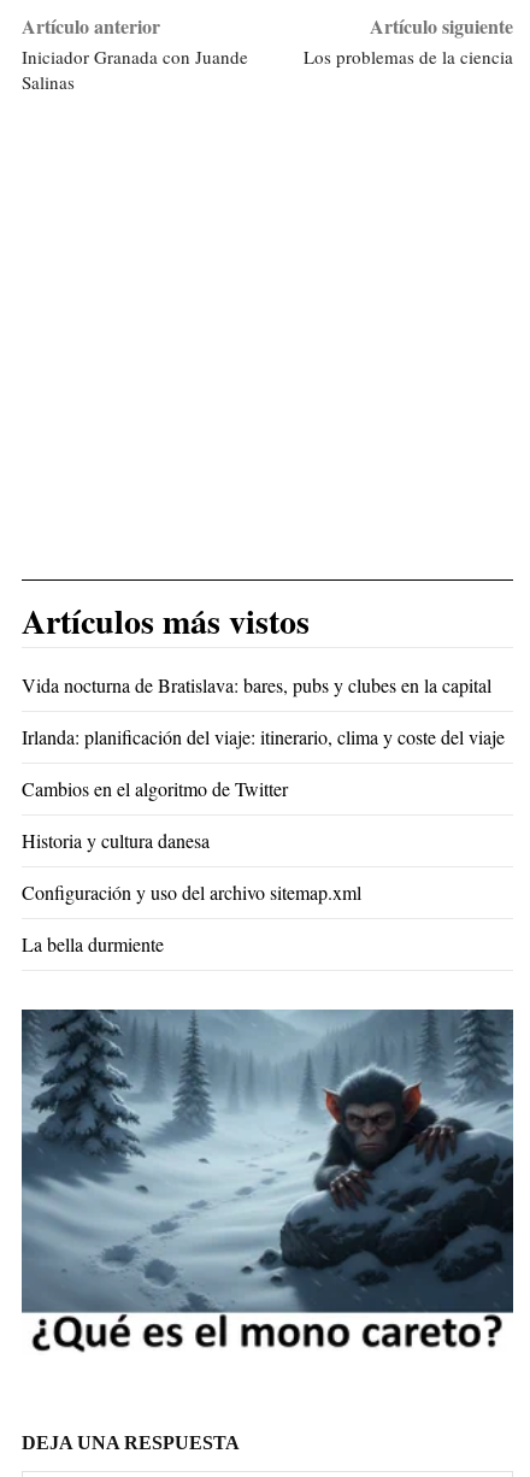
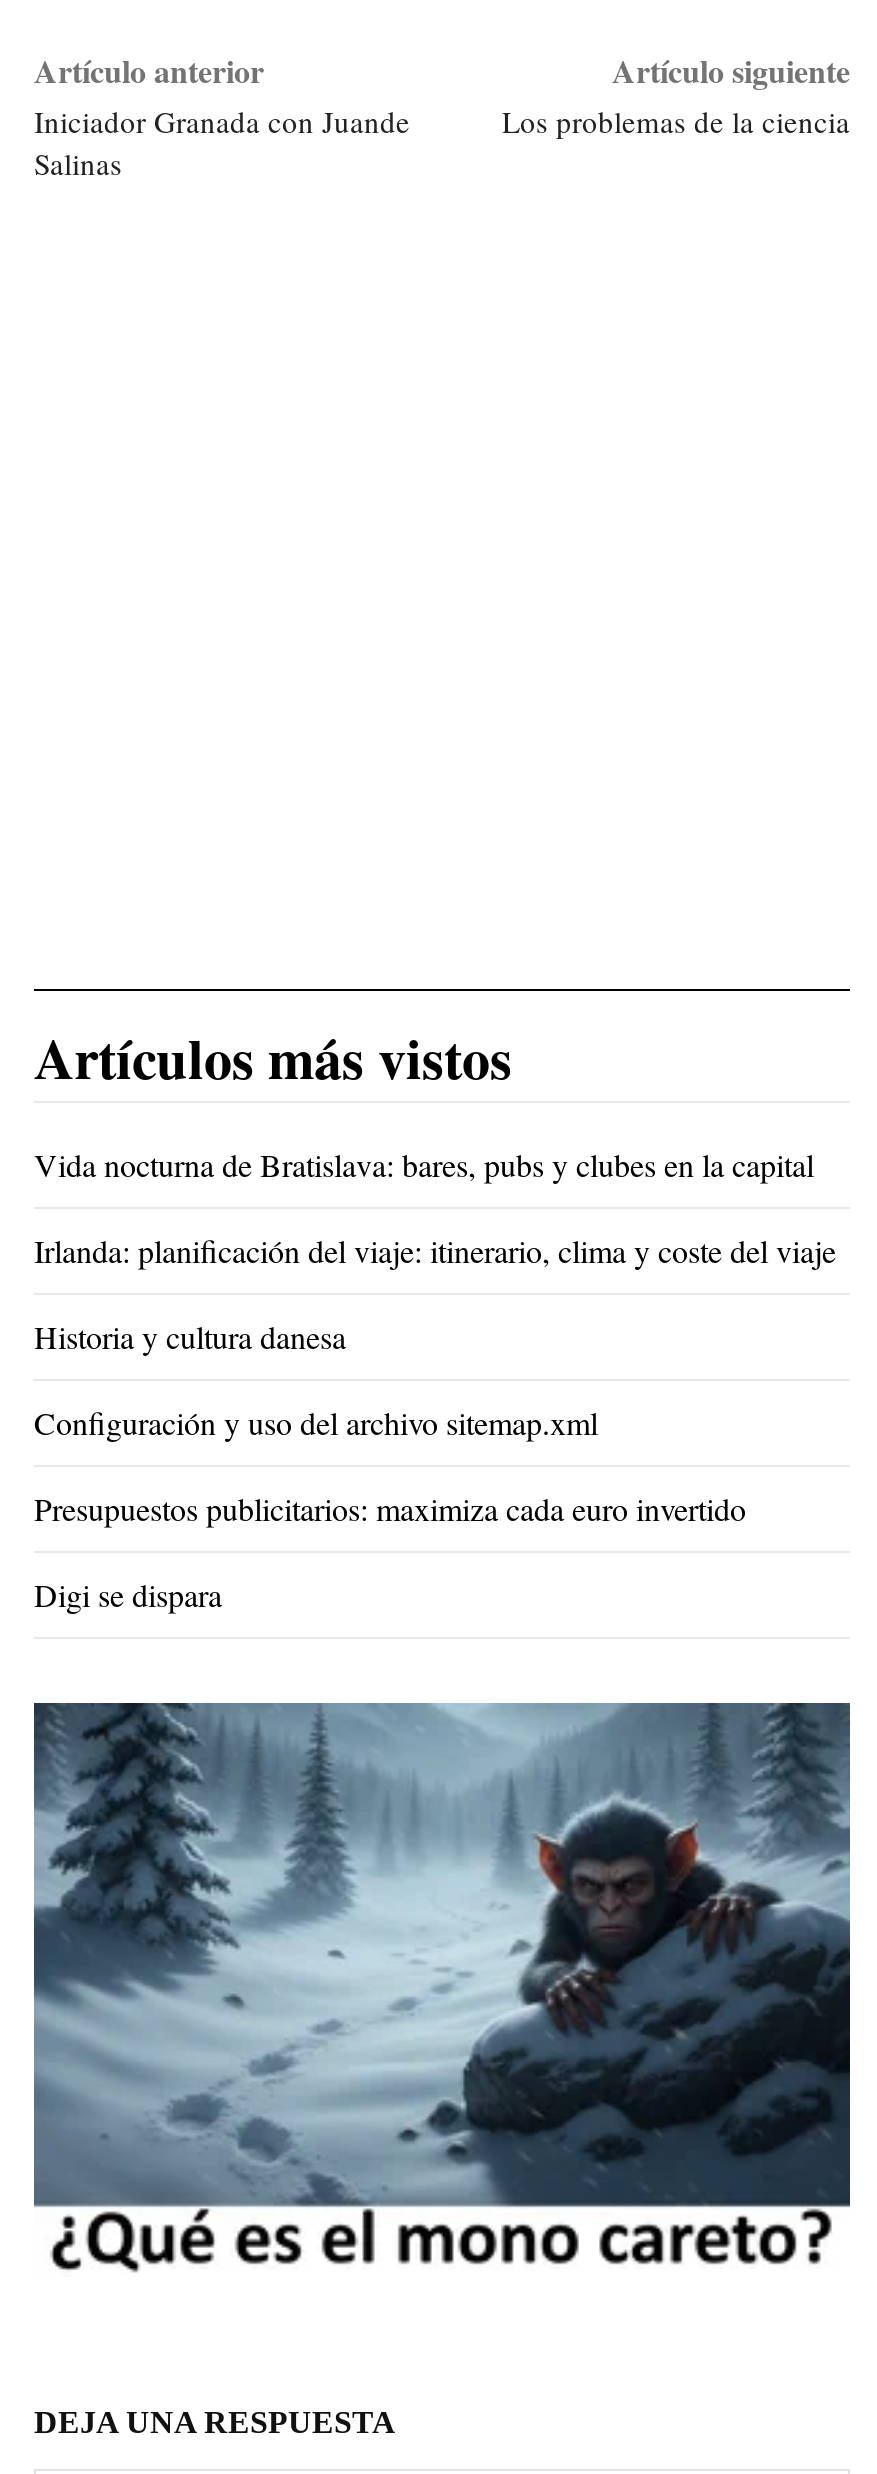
- Cambios en el algoritmo de Twitter

moved up: Historia y cultura danesa | Configuración y uso del archivo sitemap.xml

- La bella durmiente
+ Presupuestos publicitarios: maximiza cada euro invertido
+ Digi se dispara
